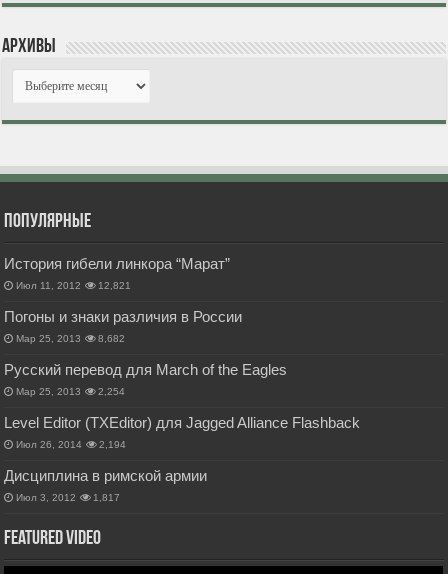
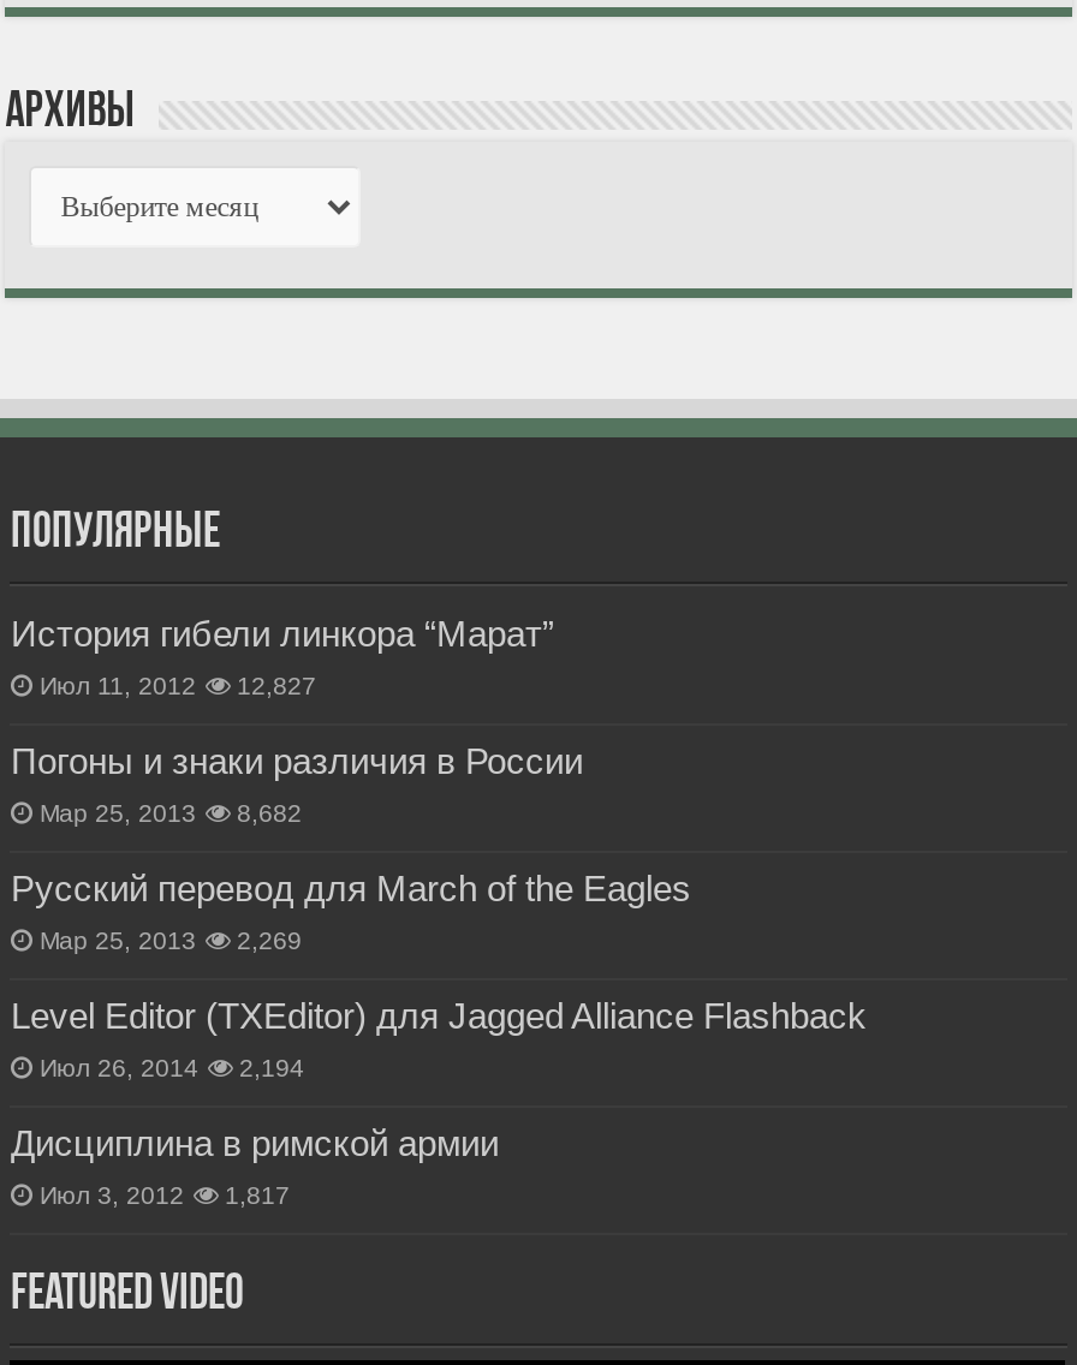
- Июл 11, 2012 12,821
+ Июл 11, 2012 12,827

- Мар 25, 2013 2,254
+ Мар 25, 2013 2,269
